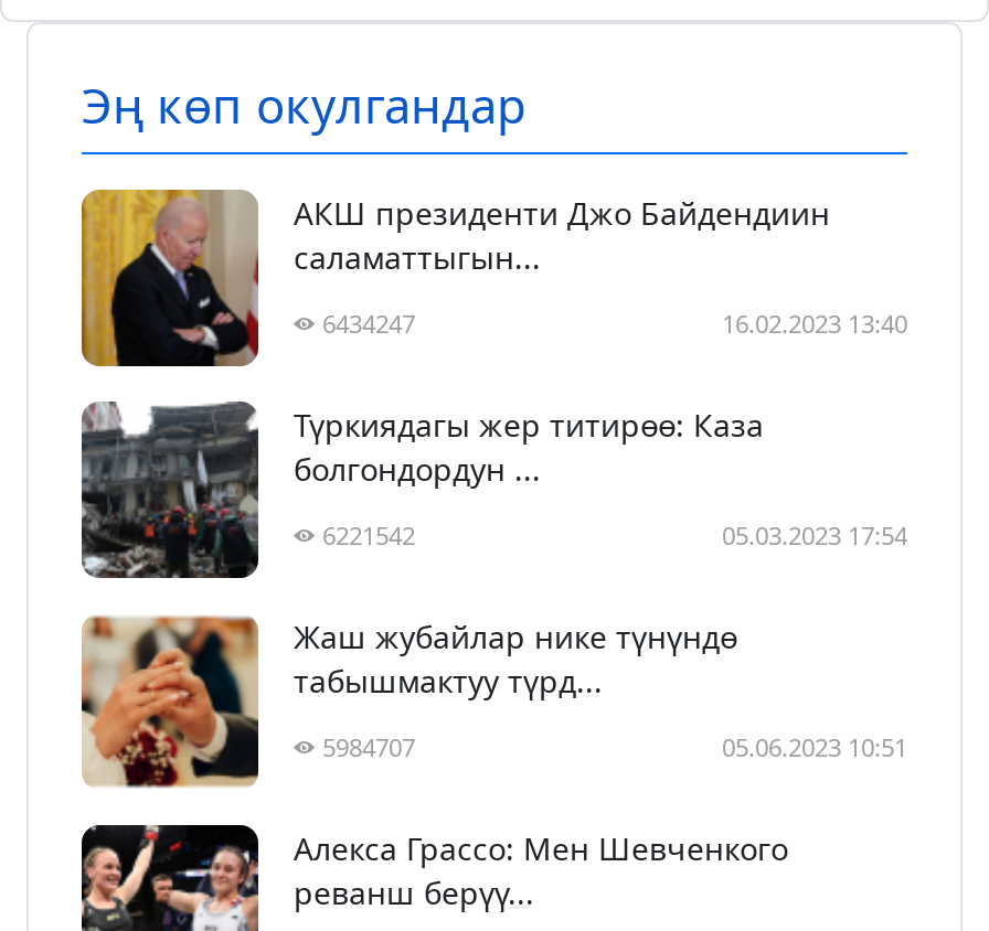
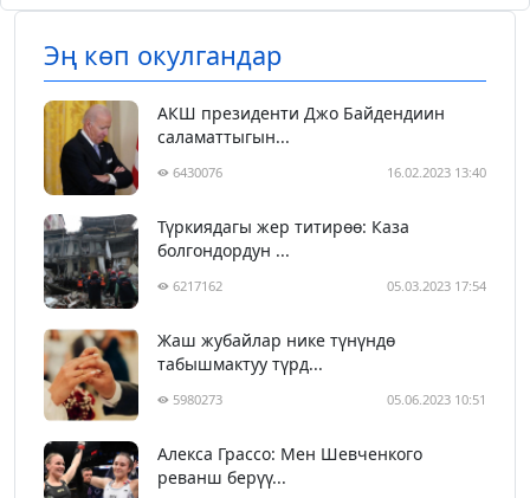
- 6434247
+ 6430076

- 6221542
+ 6217162

- 5984707
+ 5980273
